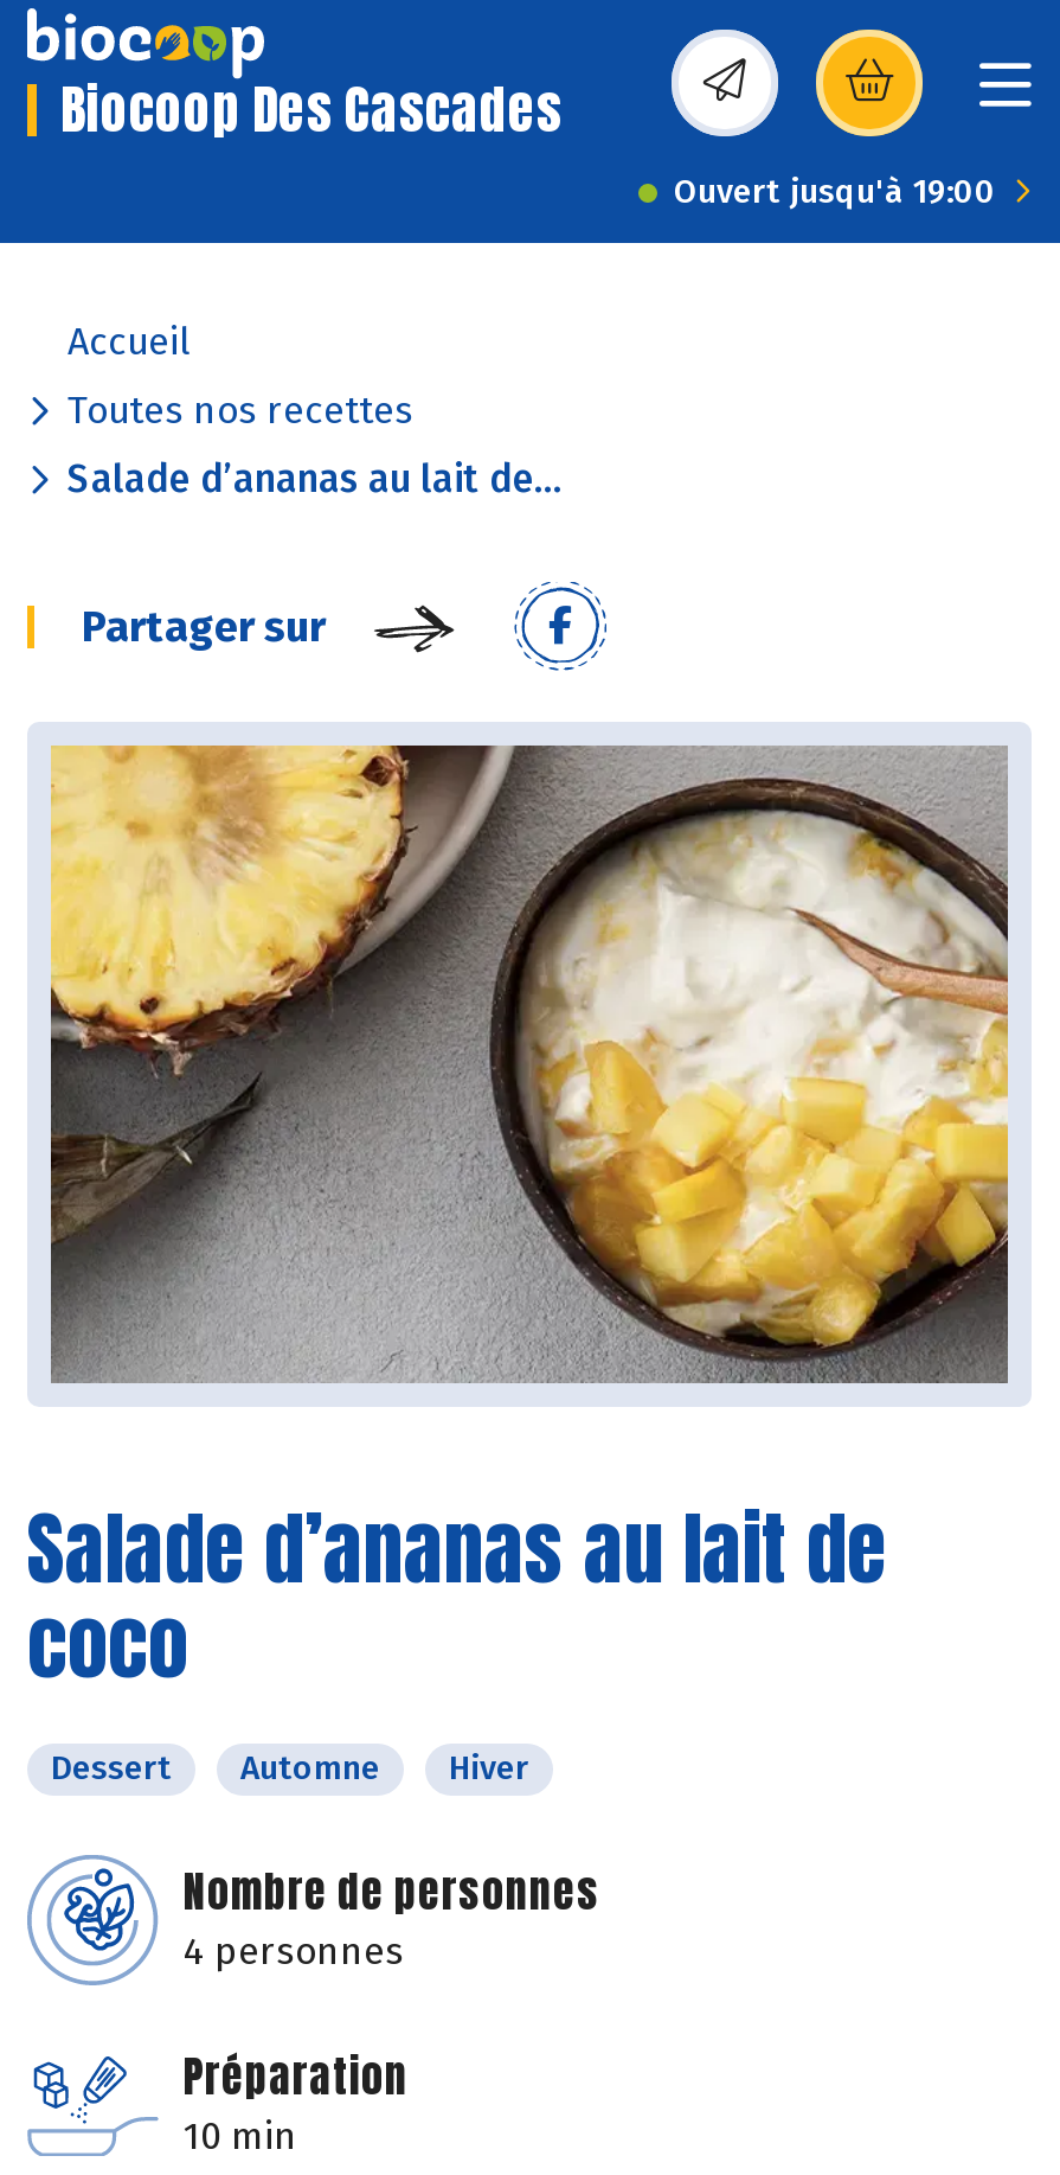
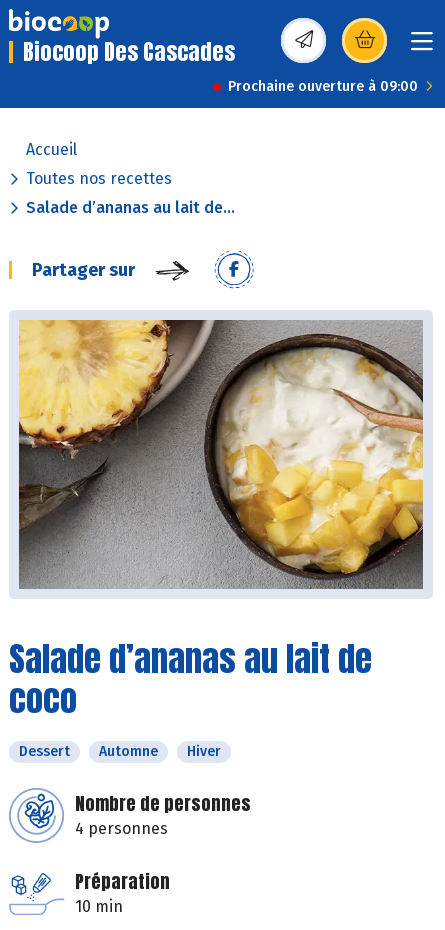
- Ouvert jusqu'à 19:00
+ Prochaine ouverture à 09:00
